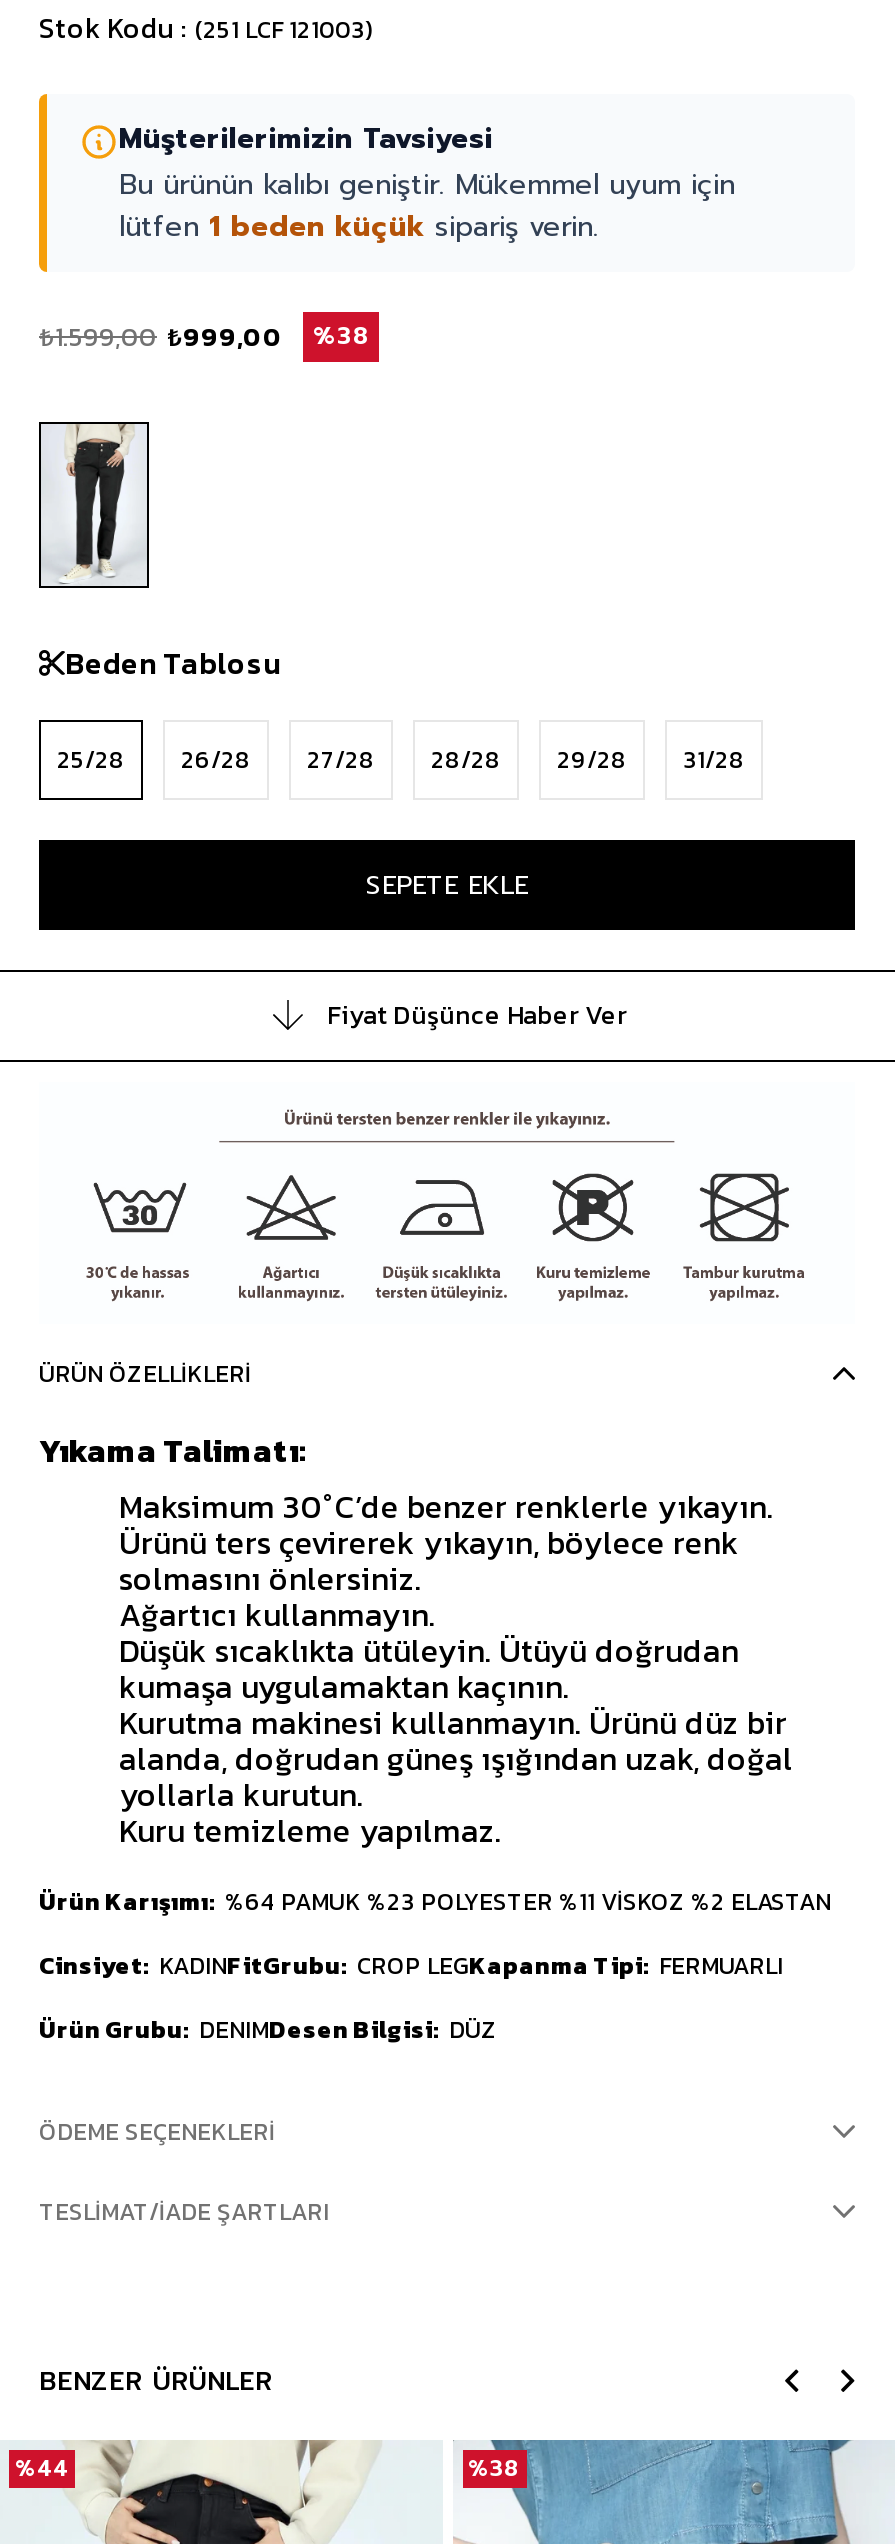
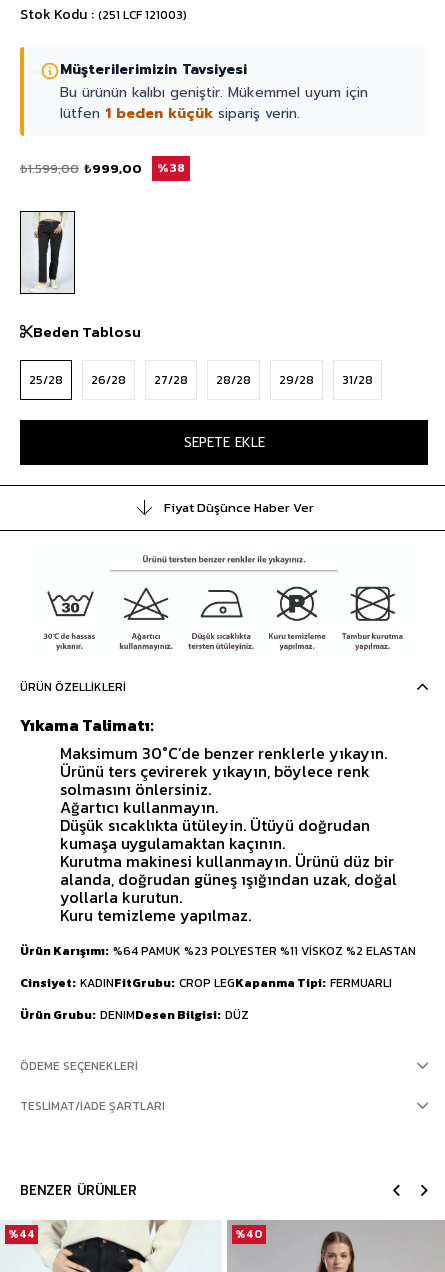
- %38
+ %40
